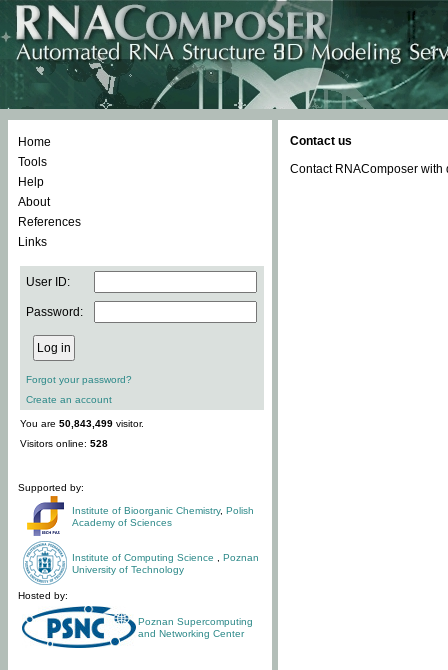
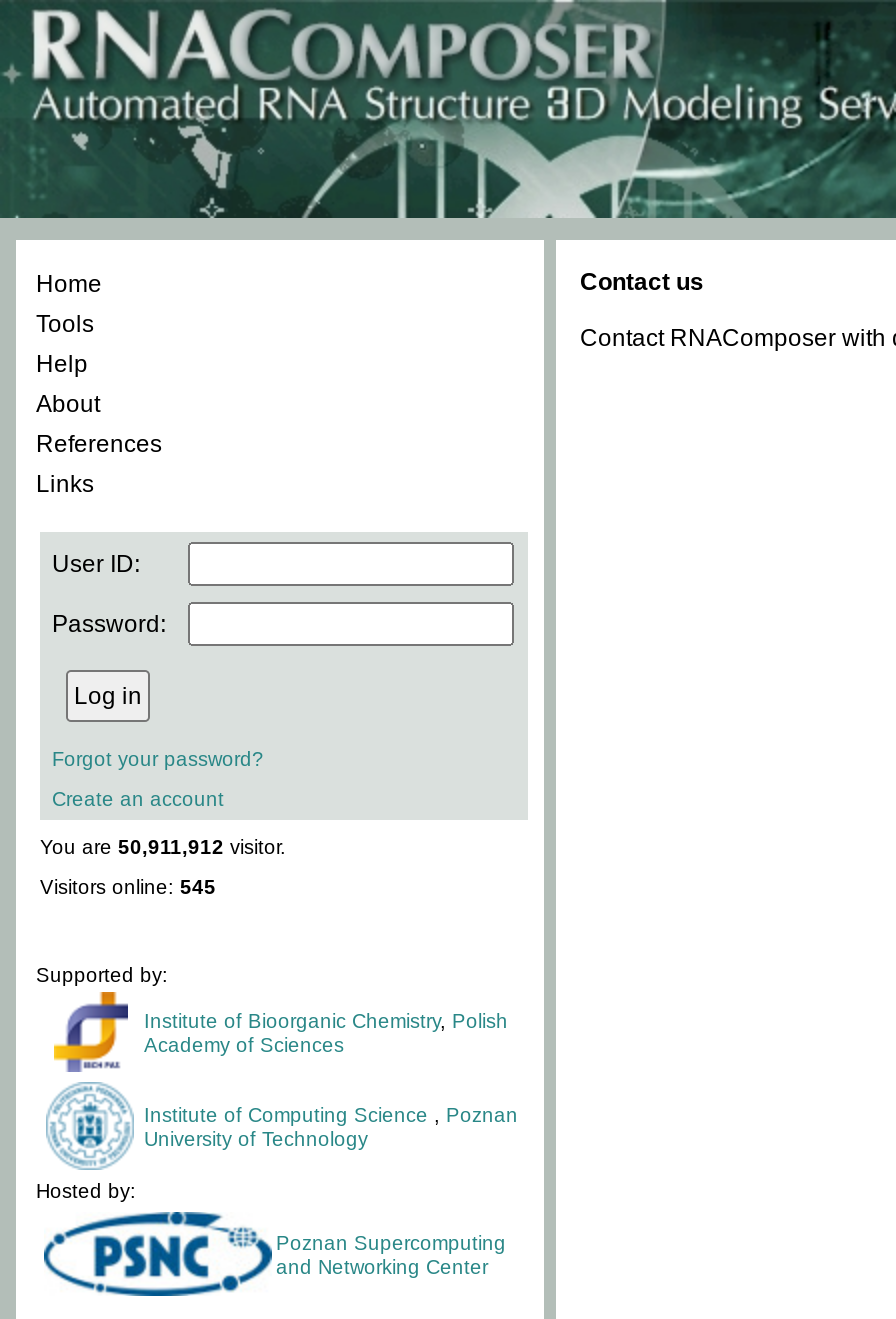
- You are 50,843,499 visitor.
+ You are 50,911,912 visitor.

- Visitors online: 528
+ Visitors online: 545
